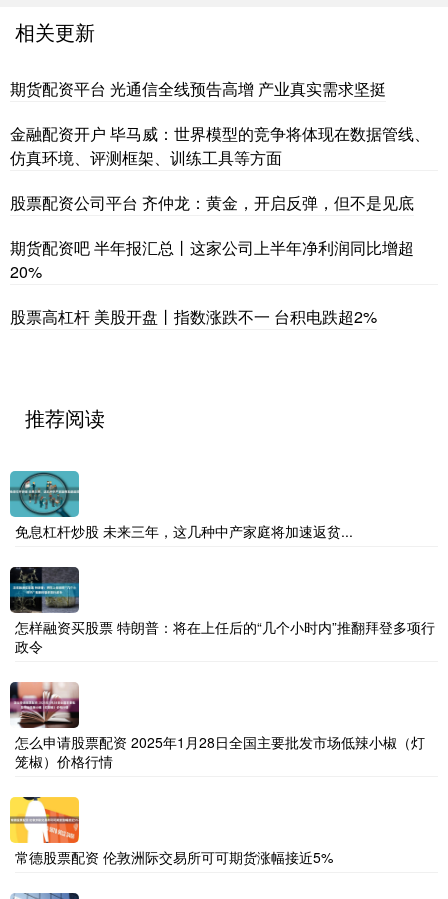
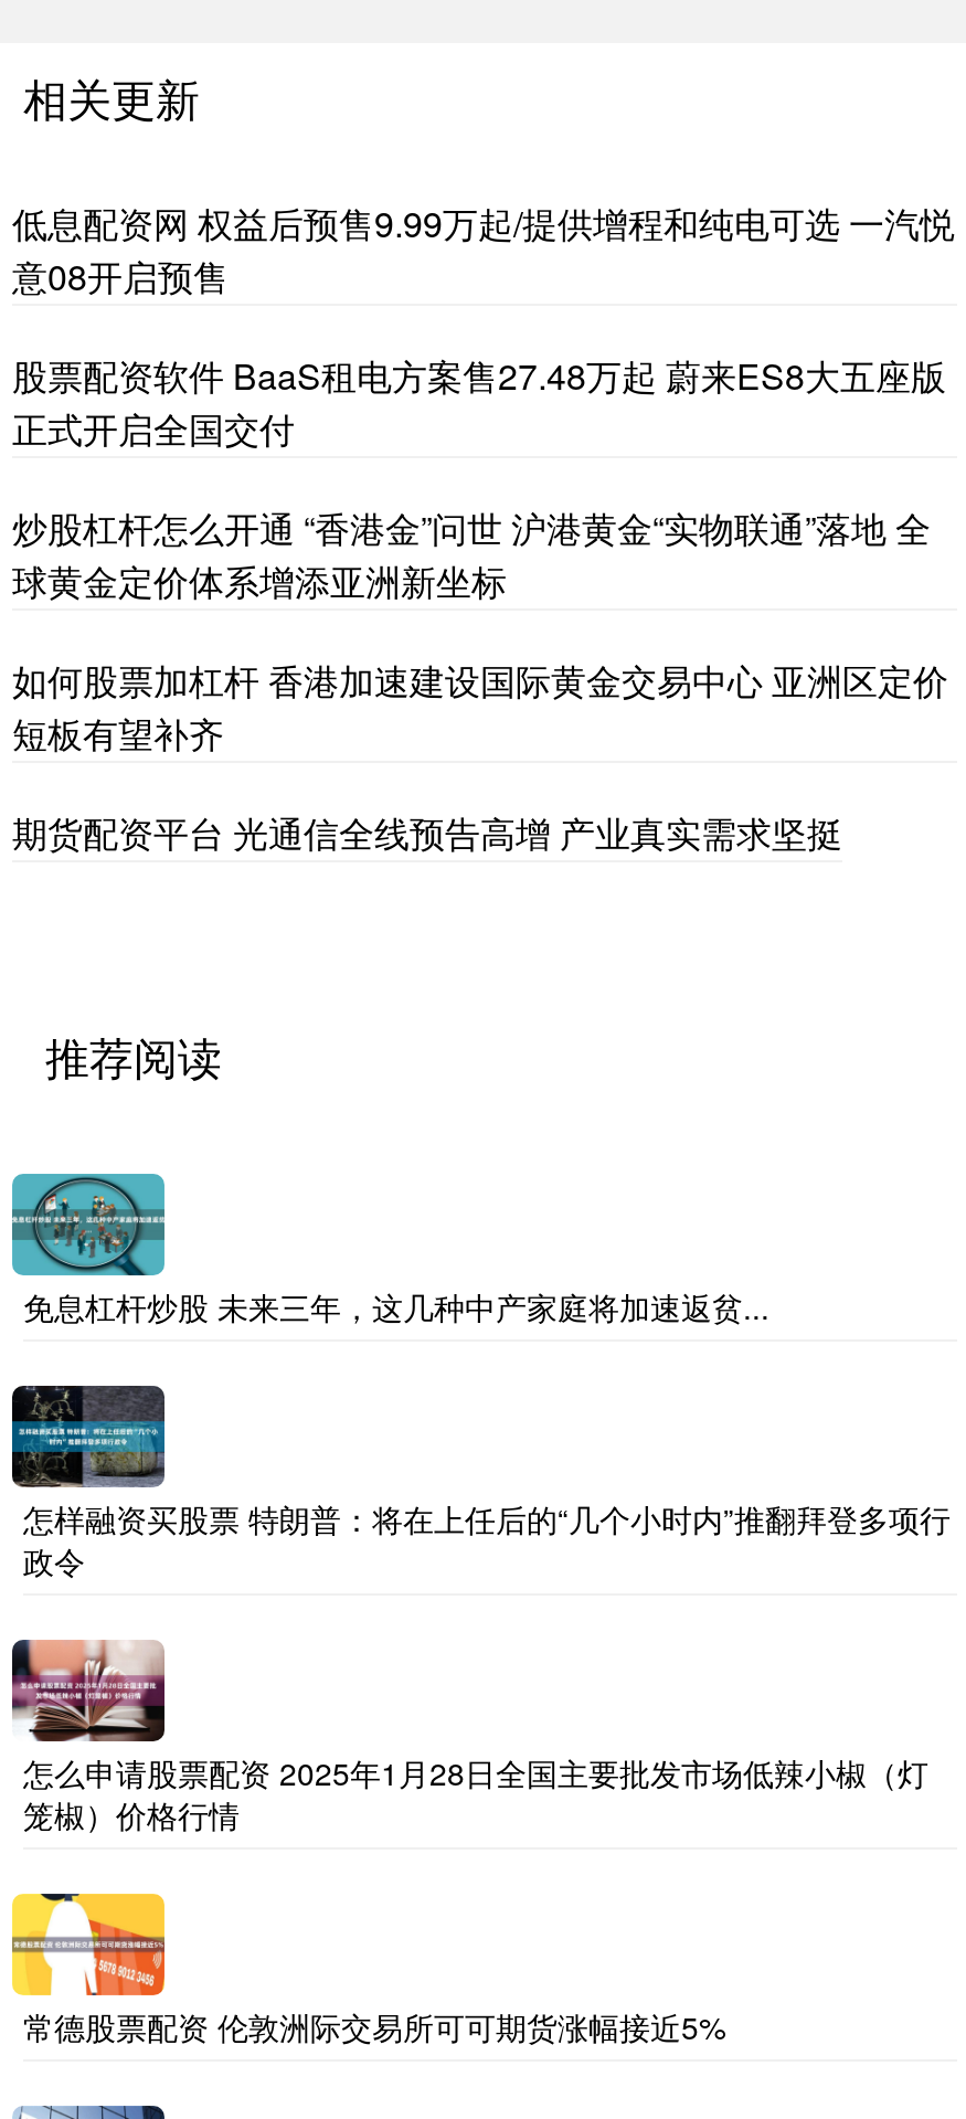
+ 低息配资网 权益后预售9.99万起/提供增程和纯电可选 一汽悦
+ 意08开启预售
+ 股票配资软件 BaaS租电方案售27.48万起 蔚来ES8大五座版
+ 正式开启全国交付
+ 炒股杠杆怎么开通 “香港金”问世 沪港黄金“实物联通”落地 全
+ 球黄金定价体系增添亚洲新坐标
+ 如何股票加杠杆 香港加速建设国际黄金交易中心 亚洲区定价
+ 短板有望补齐

moved down: 期货配资平台 光通信全线预告高增 产业真实需求坚挺

- 金融配资开户 毕马威：世界模型的竞争将体现在数据管线、
- 仿真环境、评测框架、训练工具等方面
- 股票配资公司平台 齐仲龙：黄金，开启反弹，但不是见底
- 期货配资吧 半年报汇总丨这家公司上半年净利润同比增超
- 20%
- 股票高杠杆 美股开盘丨指数涨跌不一 台积电跌超2%
